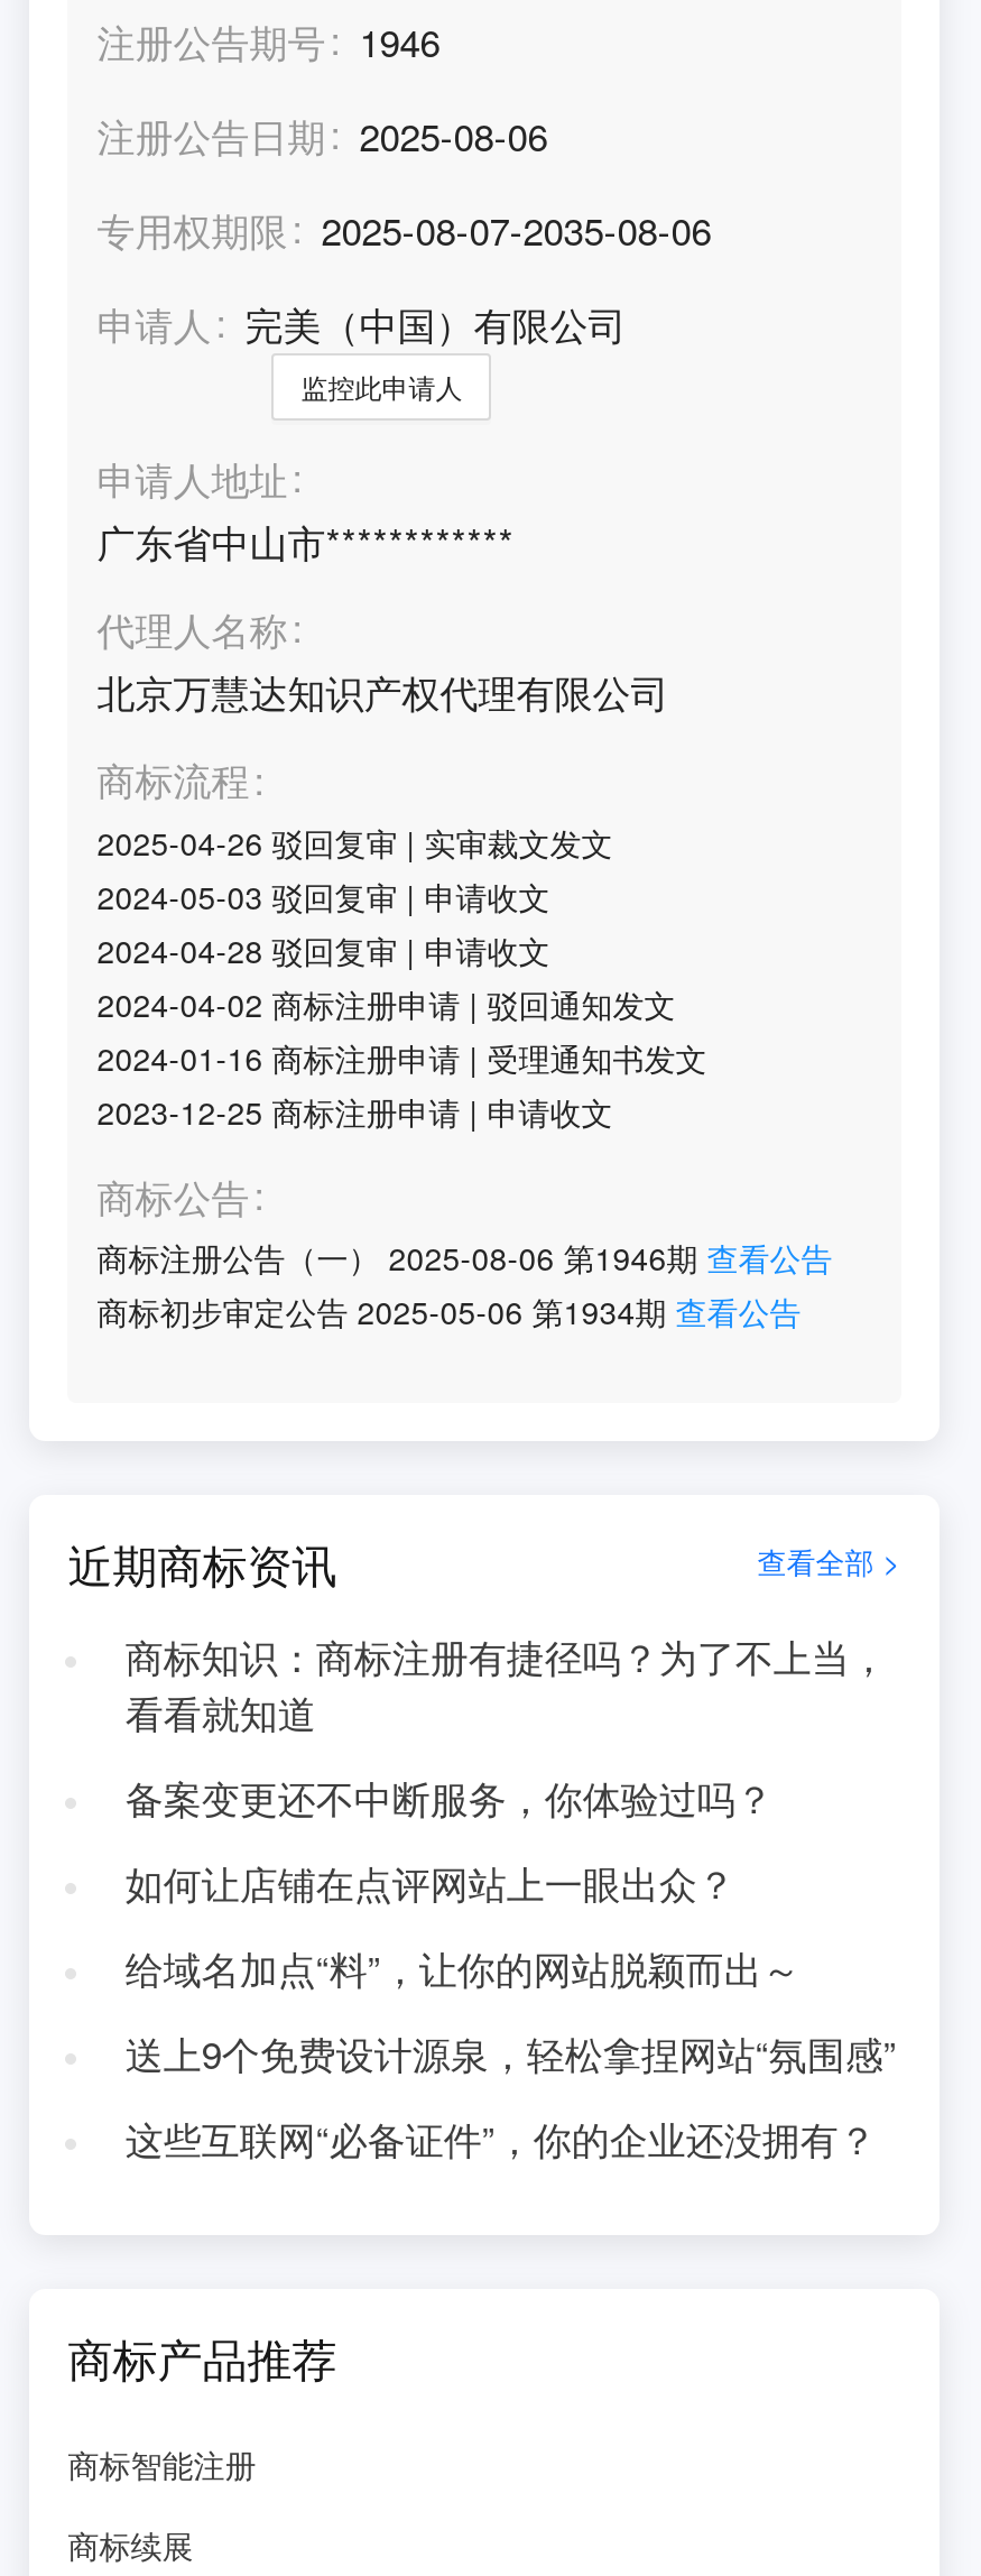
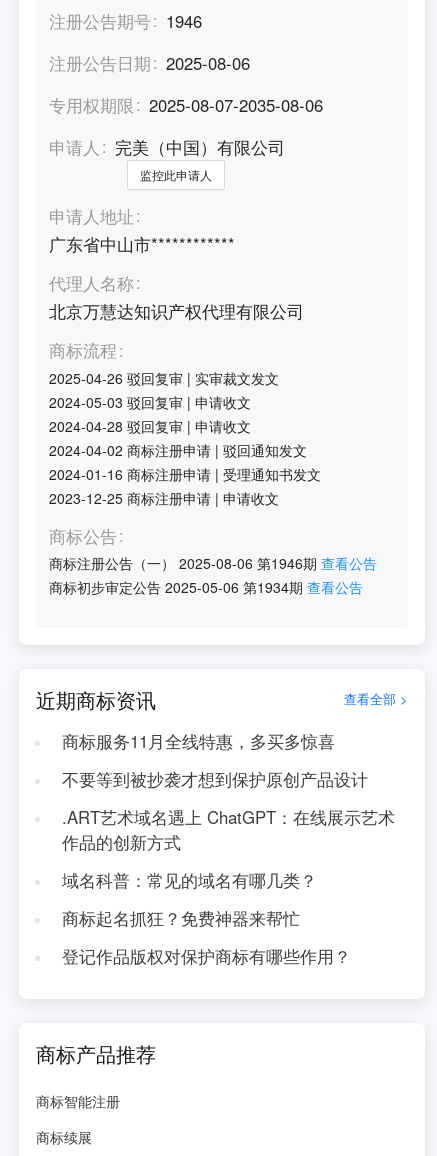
- 商标知识：商标注册有捷径吗？为了不上当，
- 看看就知道
+ 商标服务11月全线特惠，多买多惊喜

- 备案变更还不中断服务，你体验过吗？
+ 不要等到被抄袭才想到保护原创产品设计

- 如何让店铺在点评网站上一眼出众？
+ .ART艺术域名遇上 ChatGPT：在线展示艺术
+ 作品的创新方式

- 给域名加点“料”，让你的网站脱颖而出～
+ 域名科普：常见的域名有哪几类？

- 送上9个免费设计源泉，轻松拿捏网站“氛围感”
+ 商标起名抓狂？免费神器来帮忙

- 这些互联网“必备证件”，你的企业还没拥有？
+ 登记作品版权对保护商标有哪些作用？
